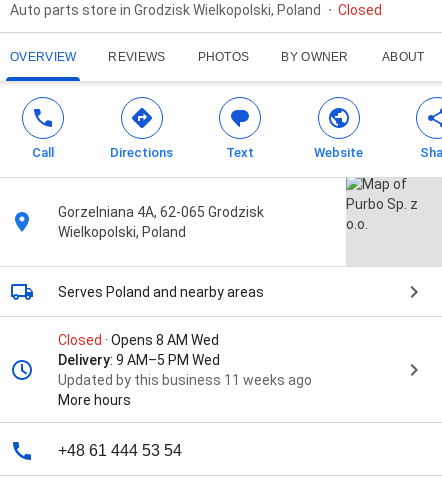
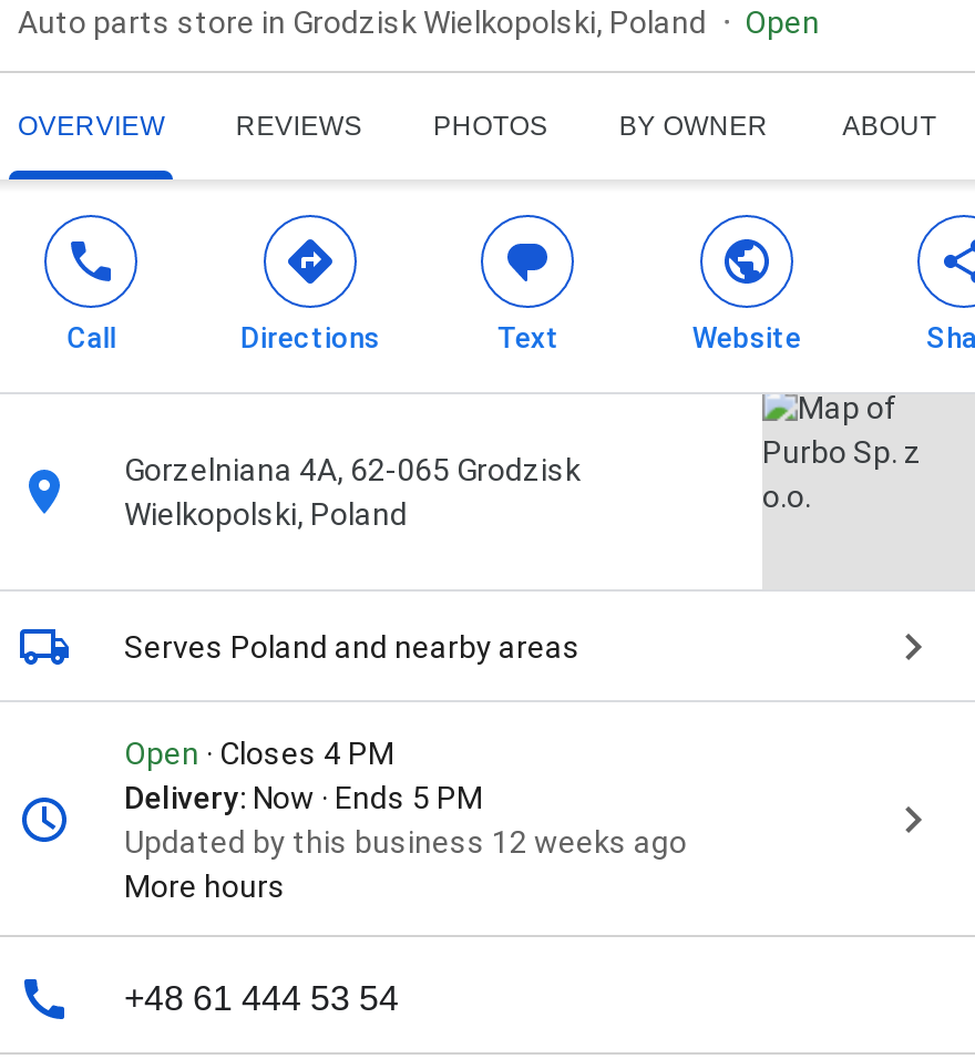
- Closed
+ Open

- Closed · Opens 8 AM Wed
- Delivery: 9 AM–5 PM Wed
- Updated by this business 11 weeks ago
+ Open · Closes 4 PM
+ Delivery: Now · Ends 5 PM
+ Updated by this business 12 weeks ago
